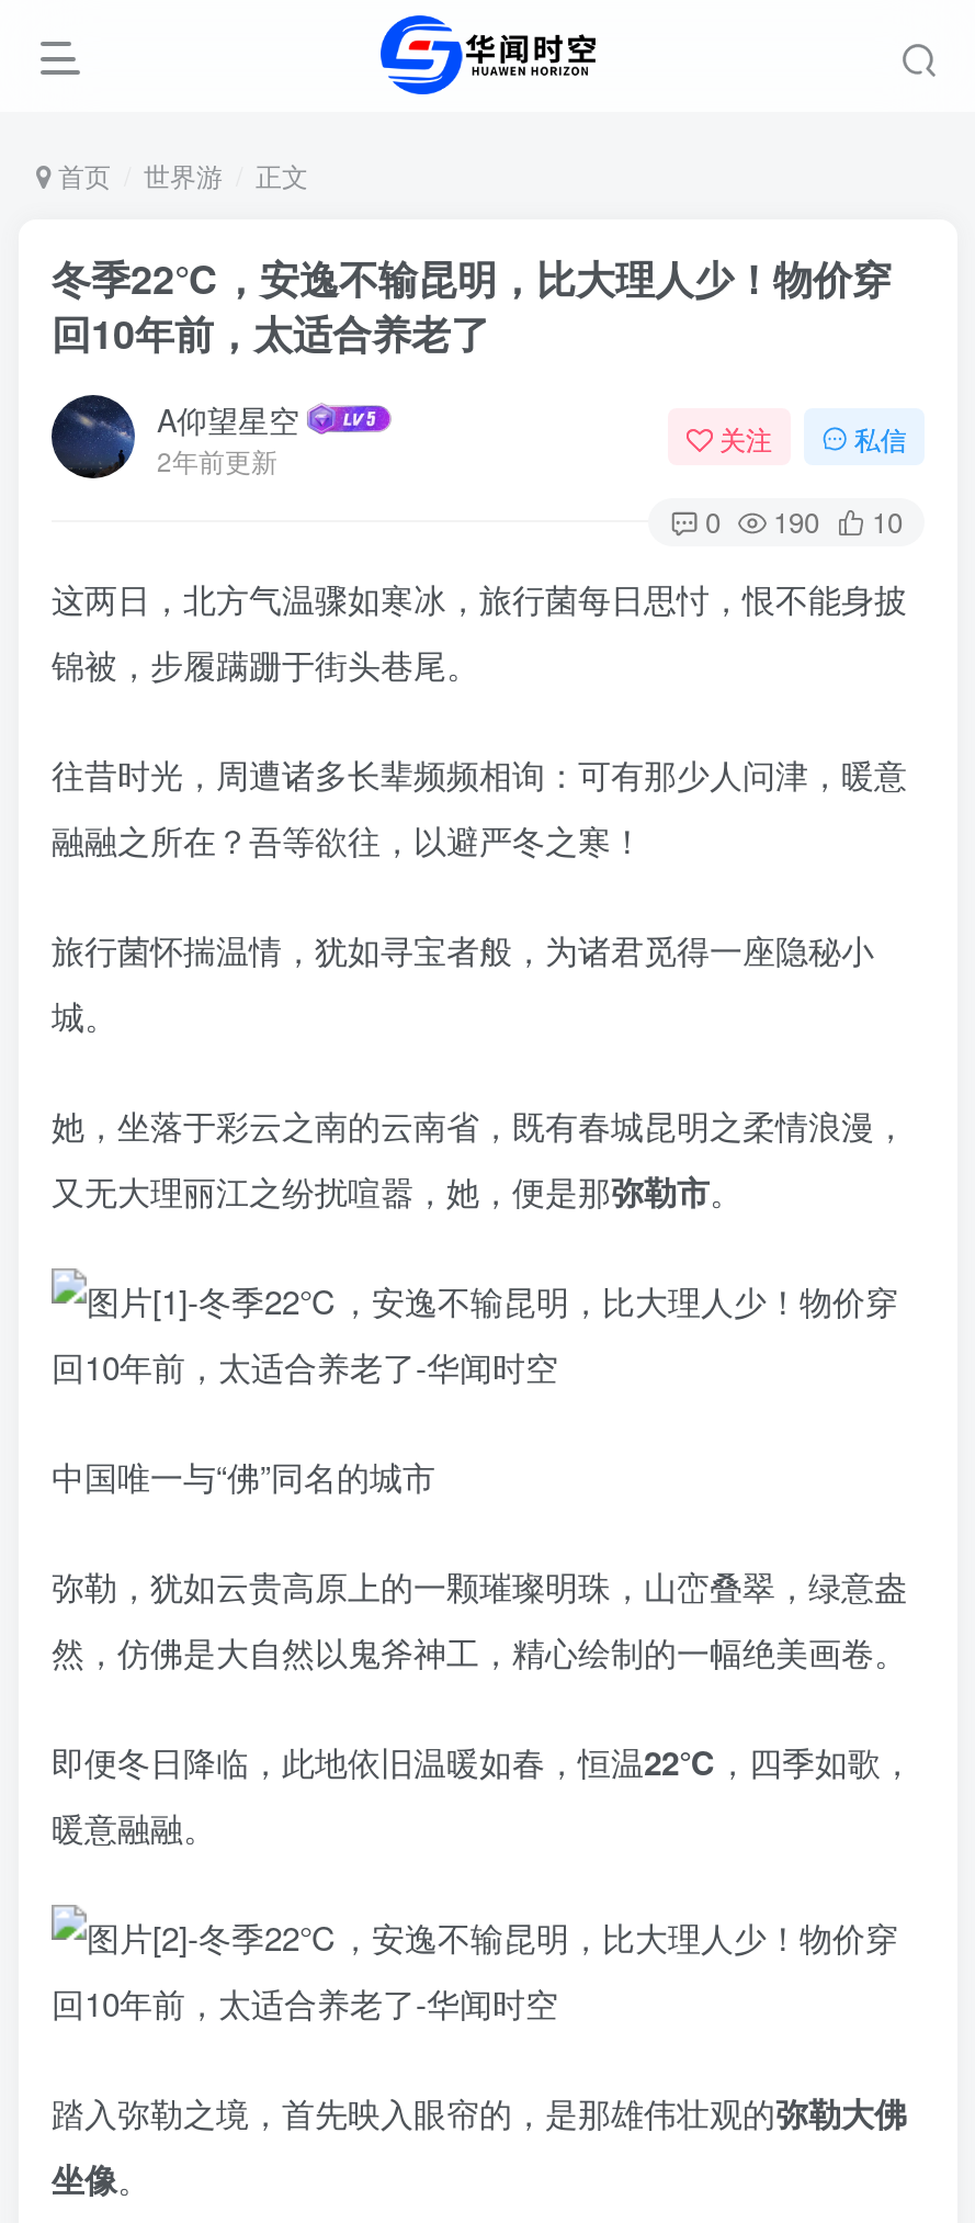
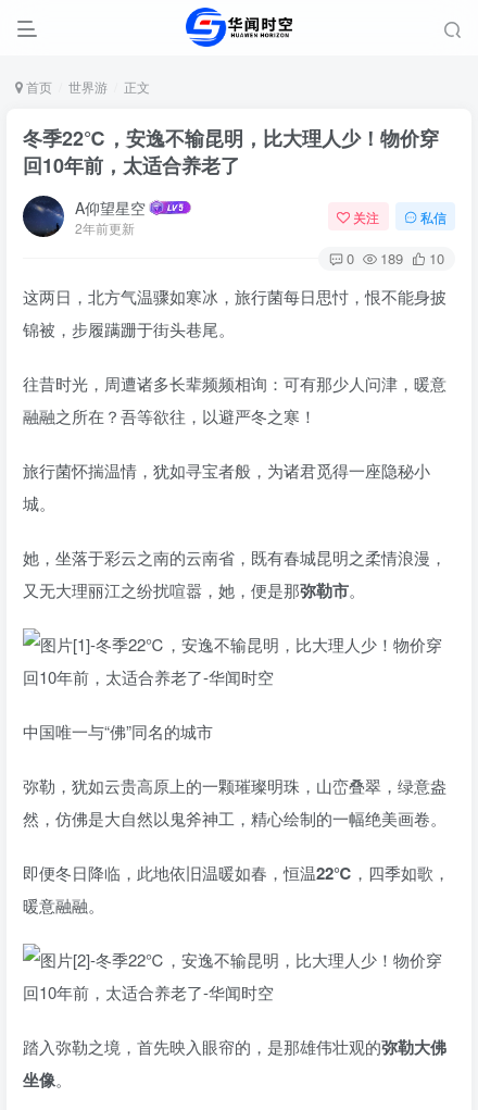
- 0 190 10
+ 0 189 10
